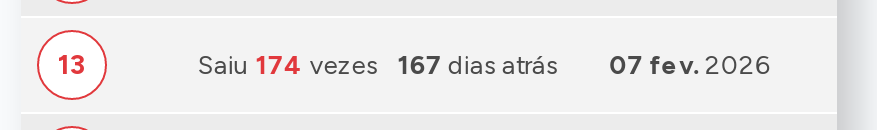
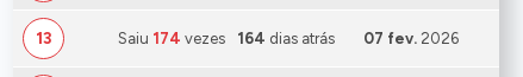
- Saiu 174 vezes 167 dias atrás 07 fev. 2026
+ Saiu 174 vezes 164 dias atrás 07 fev. 2026
